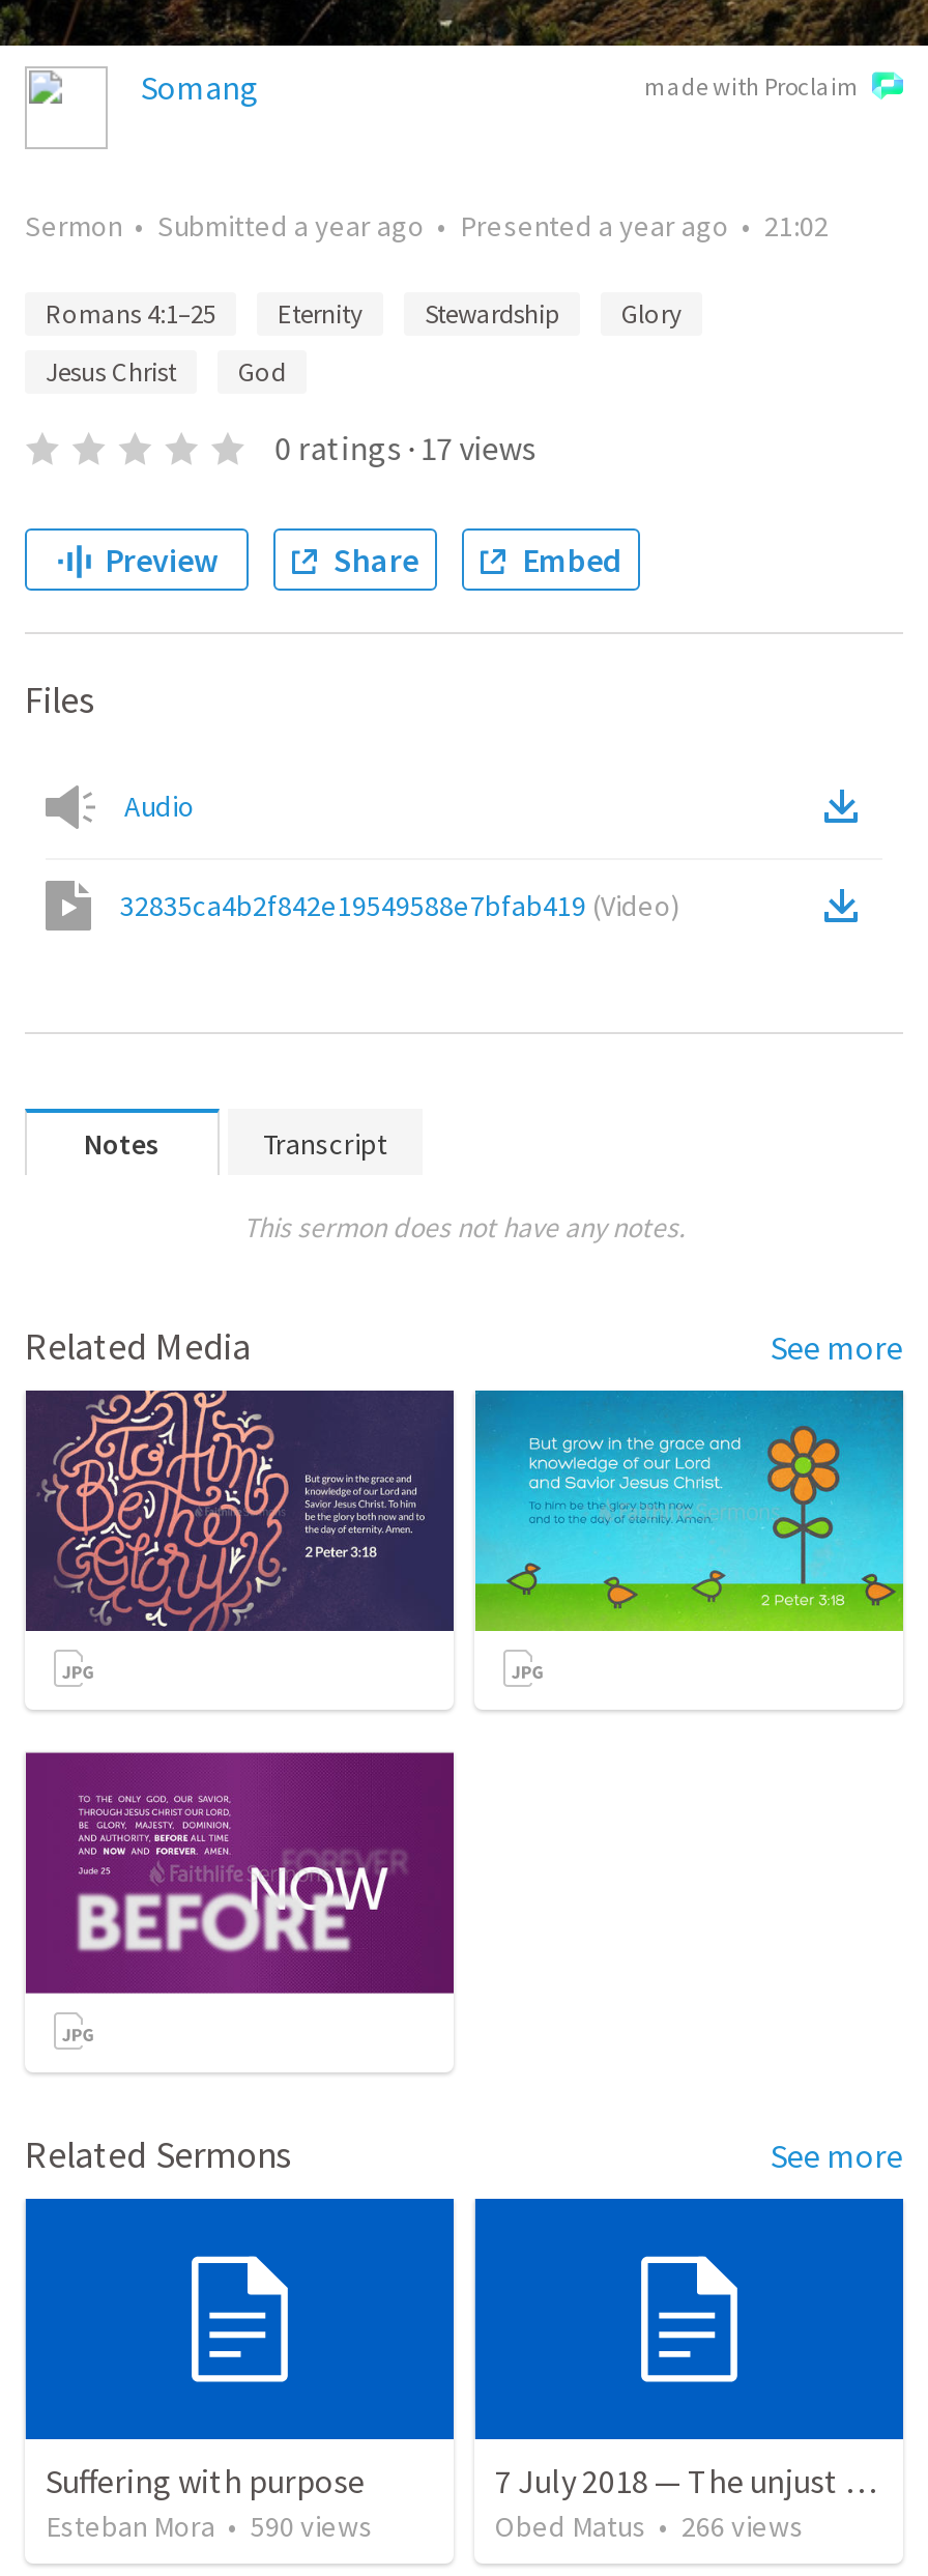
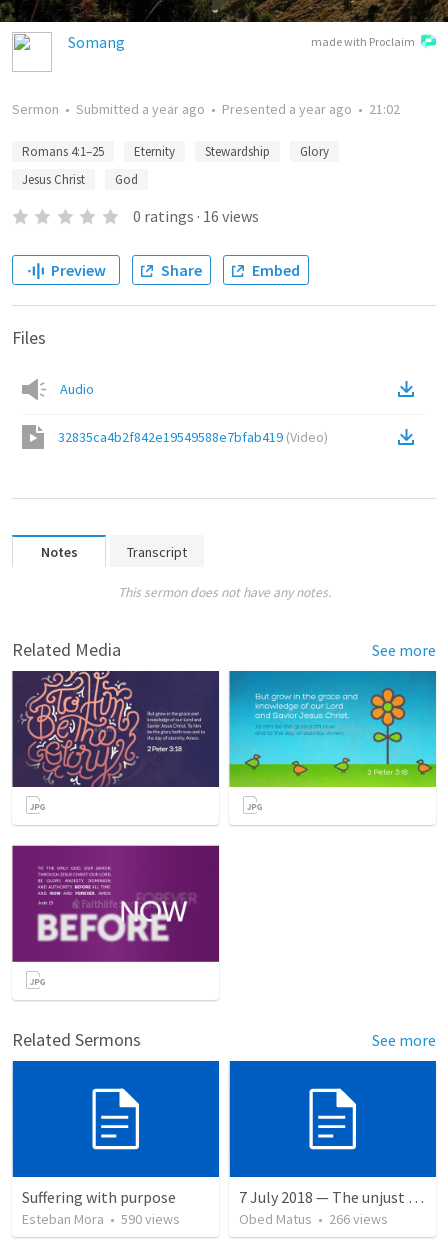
- 0 ratings · 17 views
+ 0 ratings · 16 views
